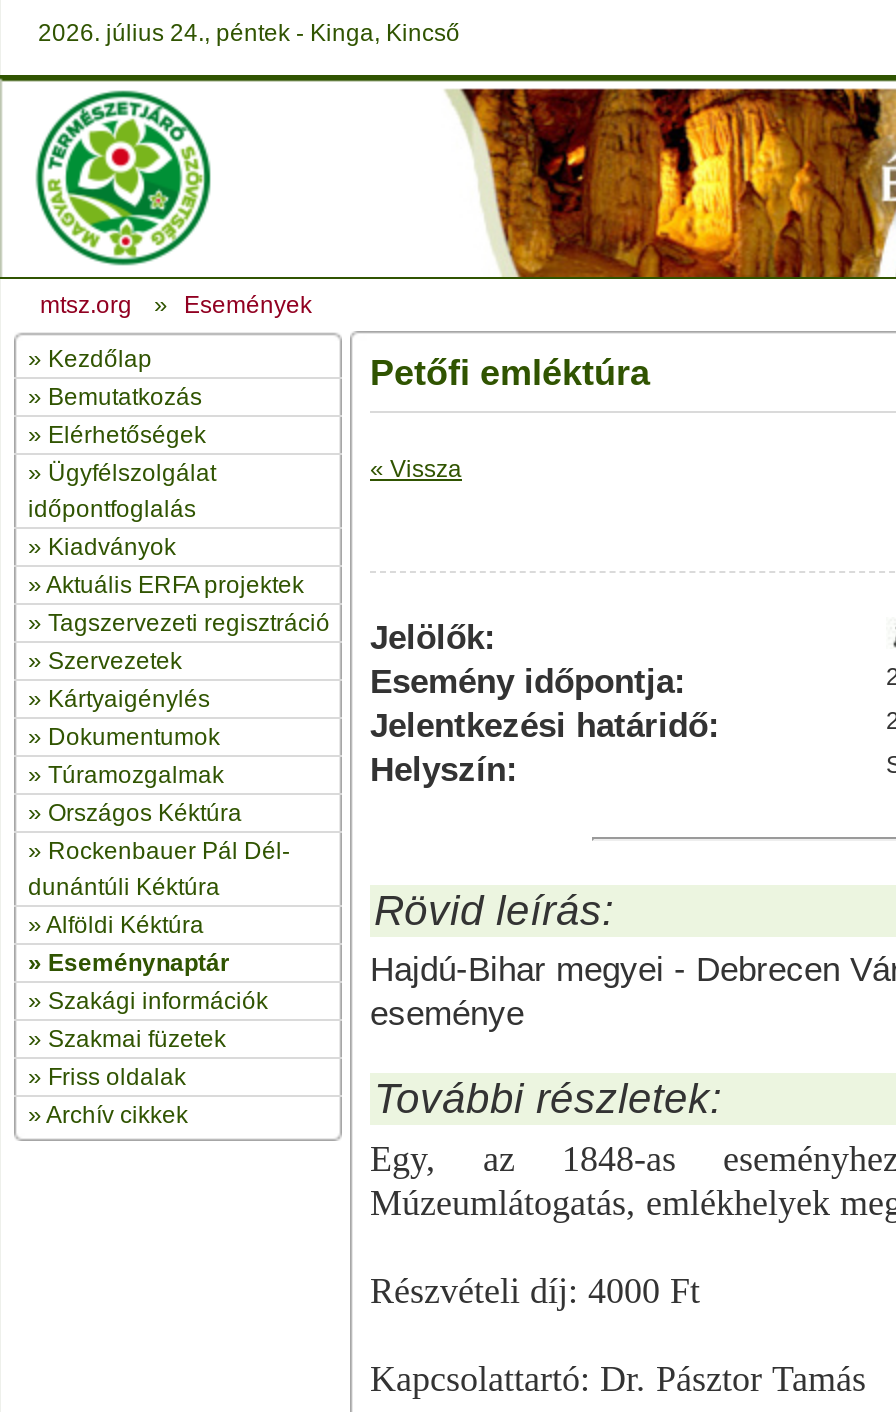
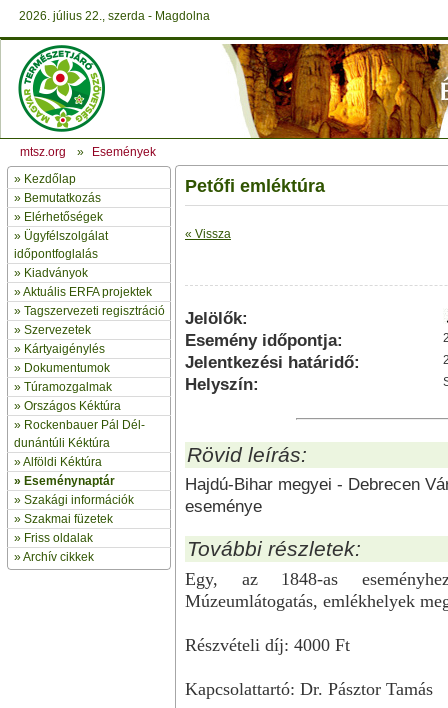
- 2026. július 24., péntek - Kinga, Kincső
+ 2026. július 22., szerda - Magdolna
